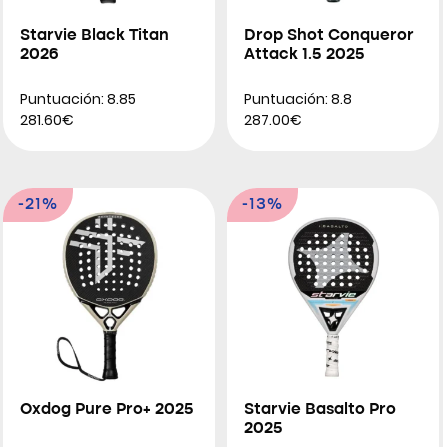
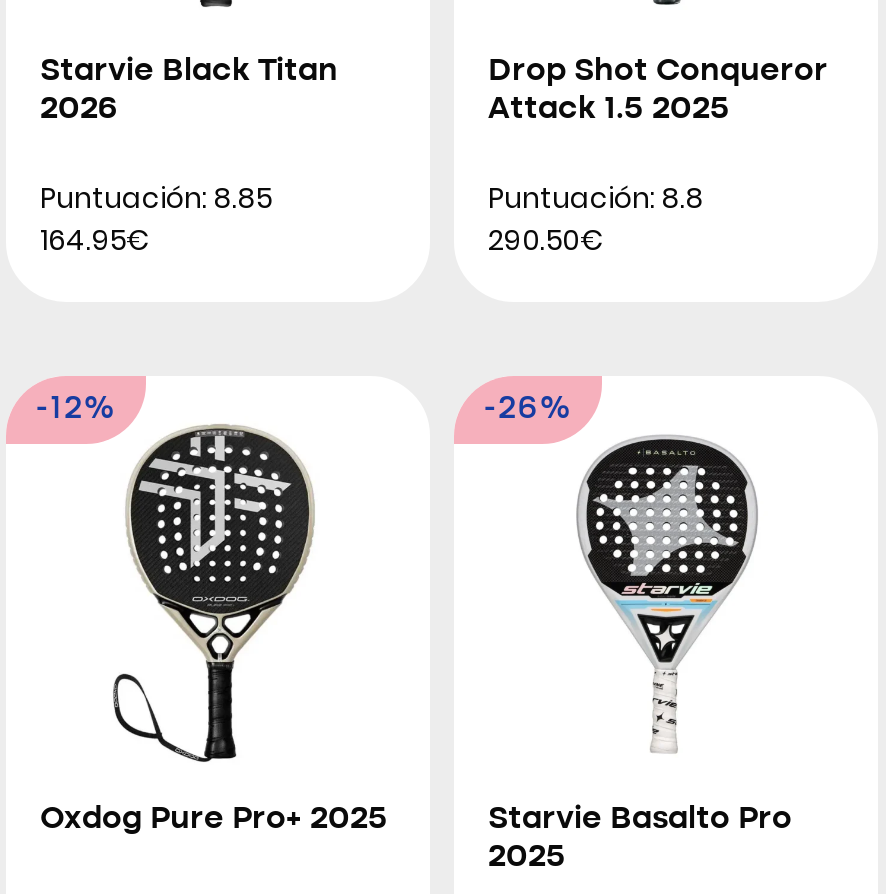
- 281.60€
+ 164.95€

- 287.00€
+ 290.50€

- -21%
+ -12%

- -13%
+ -26%
